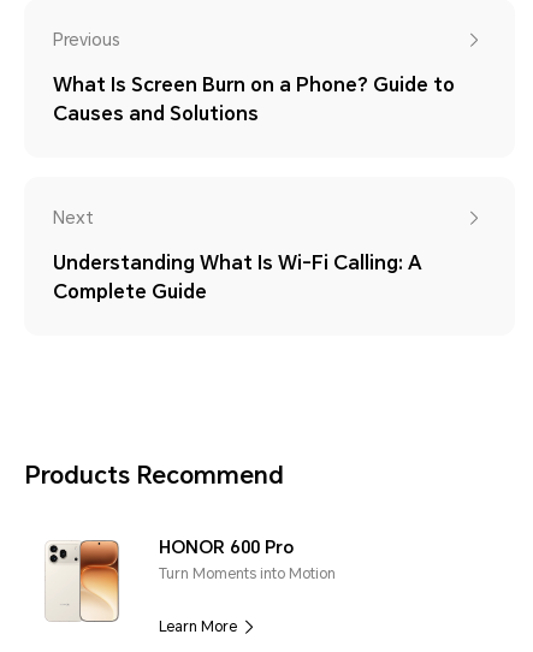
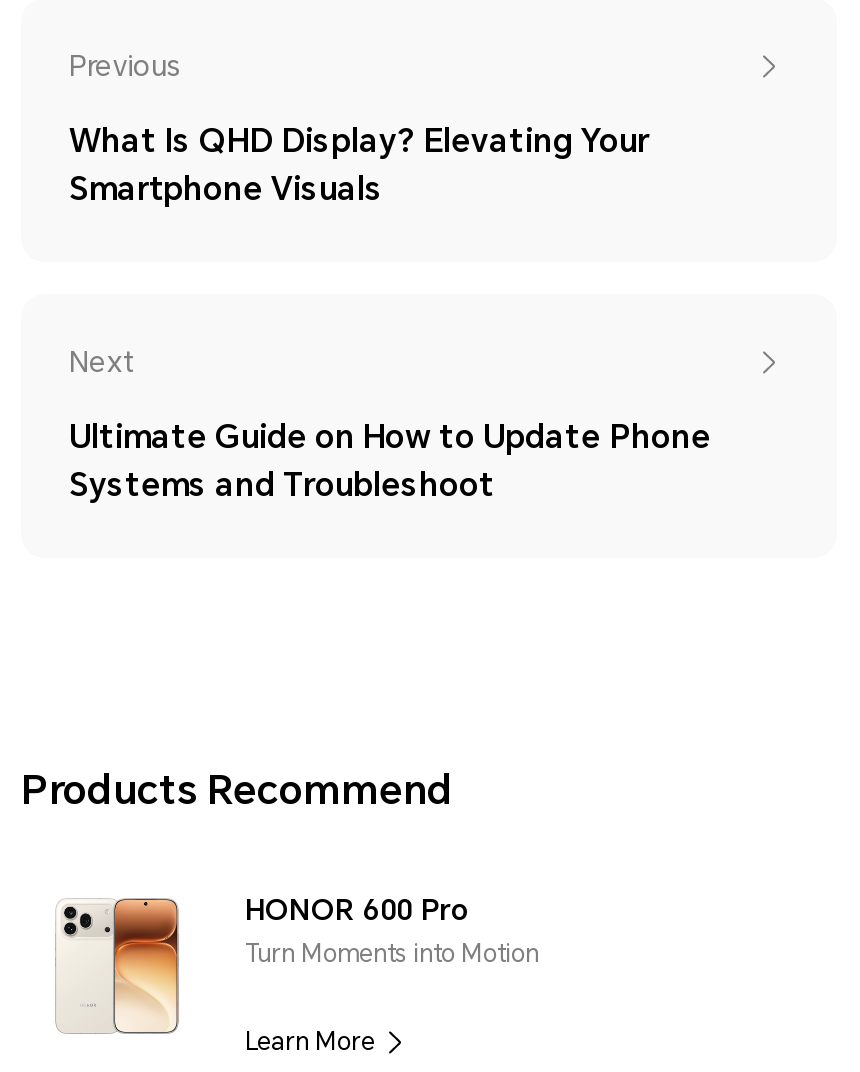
- What Is Screen Burn on a Phone? Guide to
- Causes and Solutions
+ What Is QHD Display? Elevating Your
+ Smartphone Visuals

- Understanding What Is Wi-Fi Calling: A
- Complete Guide
+ Ultimate Guide on How to Update Phone
+ Systems and Troubleshoot
